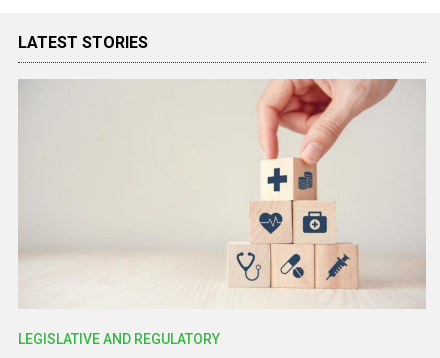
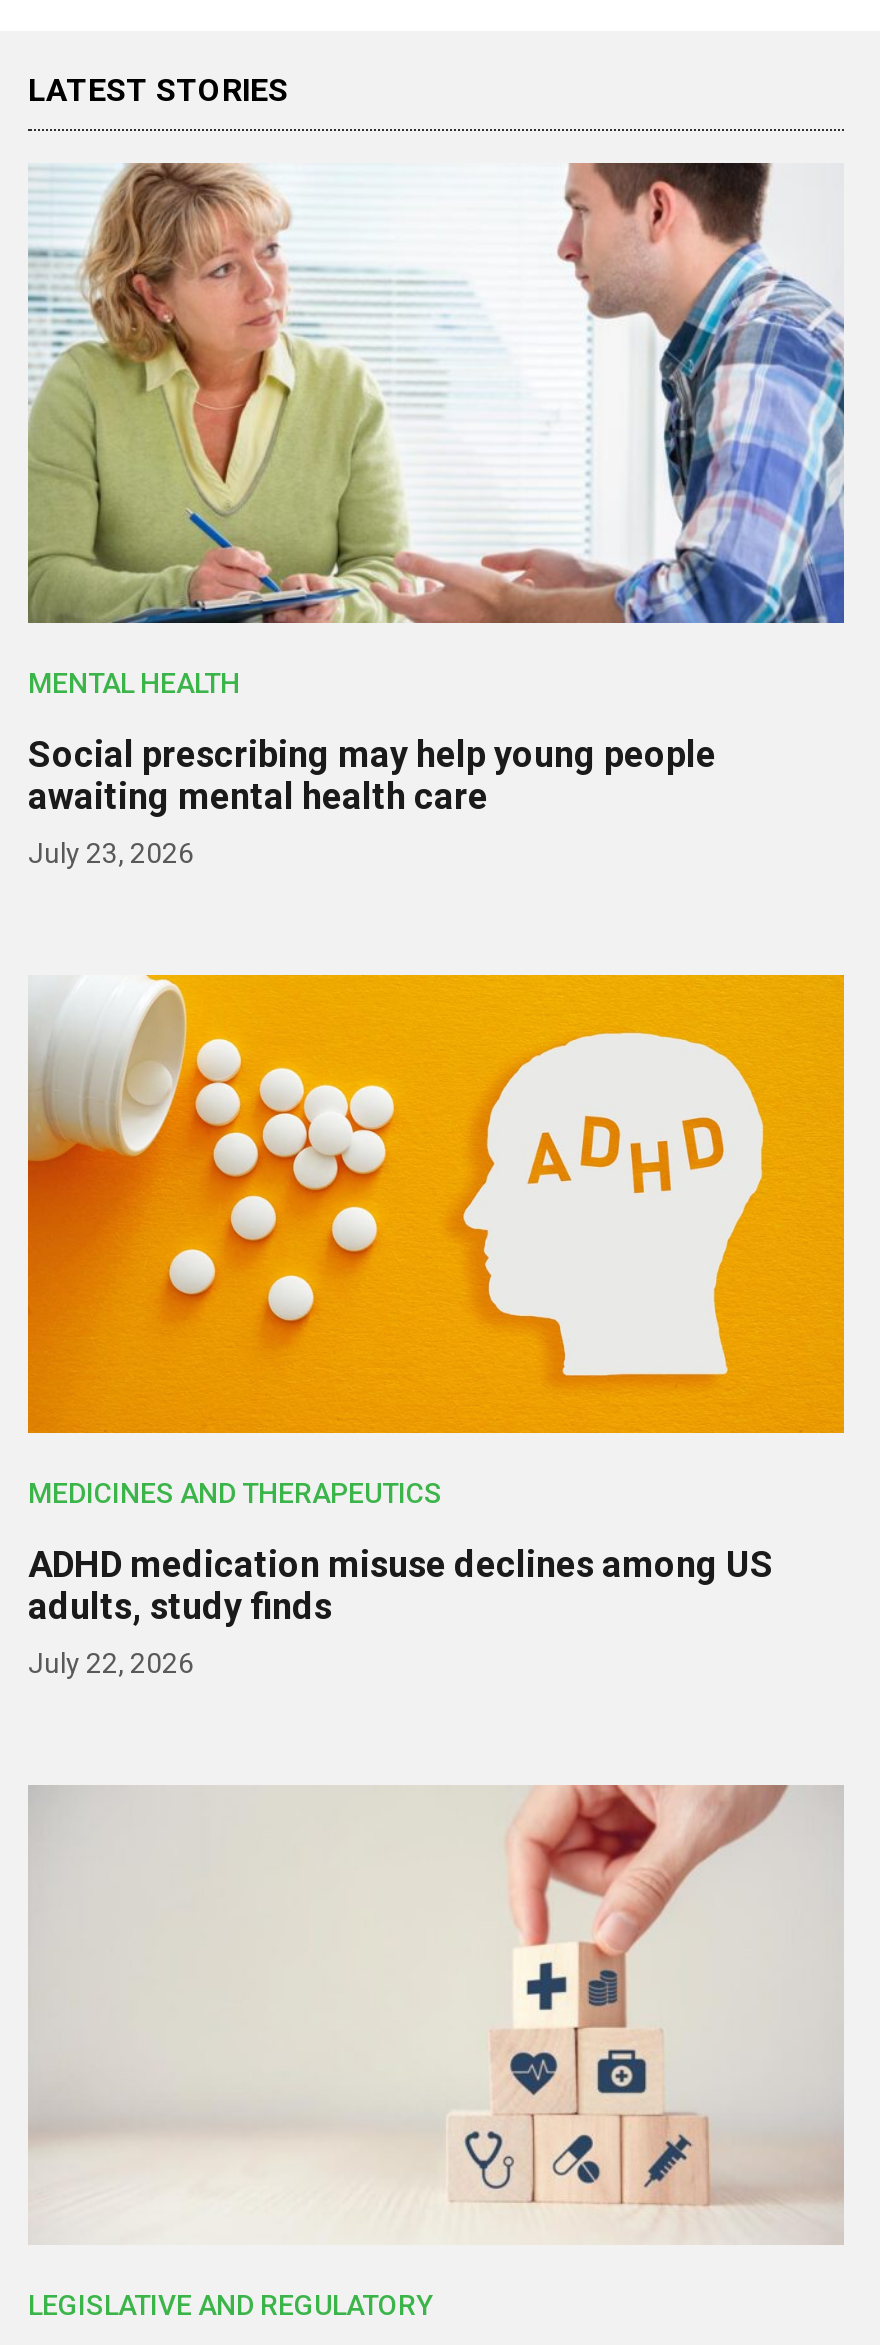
+ [image]
+ MENTAL HEALTH
+ Social prescribing may help young people
+ awaiting mental health care
+ July 23, 2026

+ [image]
+ MEDICINES AND THERAPEUTICS
+ ADHD medication misuse declines among US
+ adults, study finds
+ July 22, 2026
